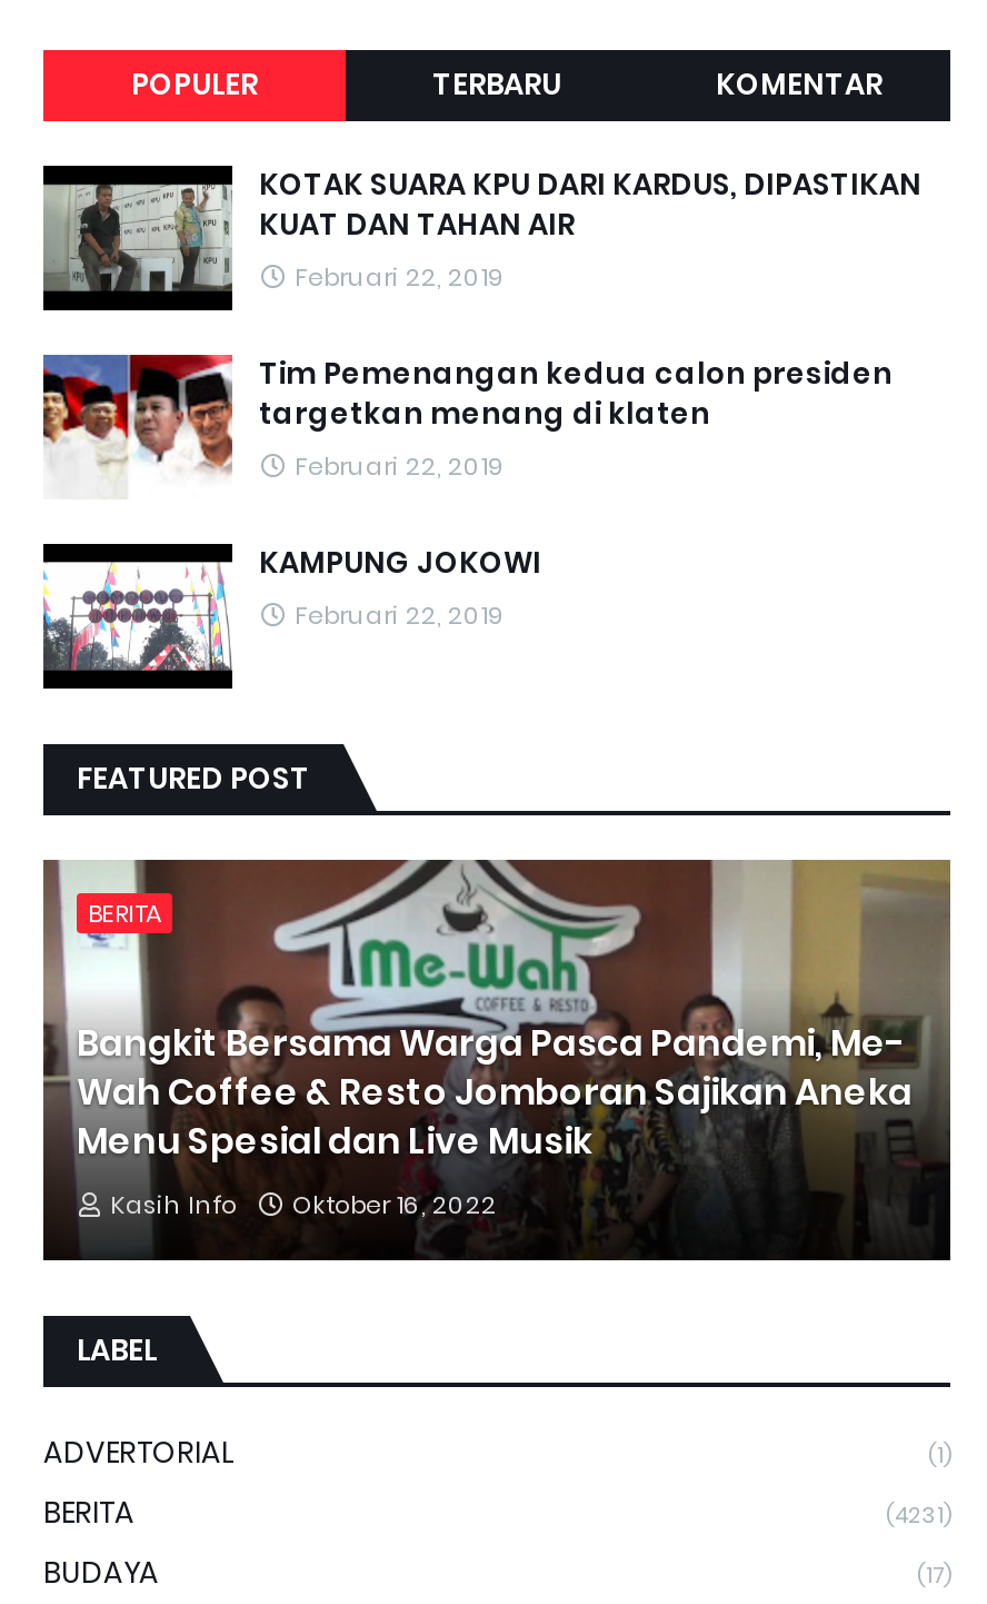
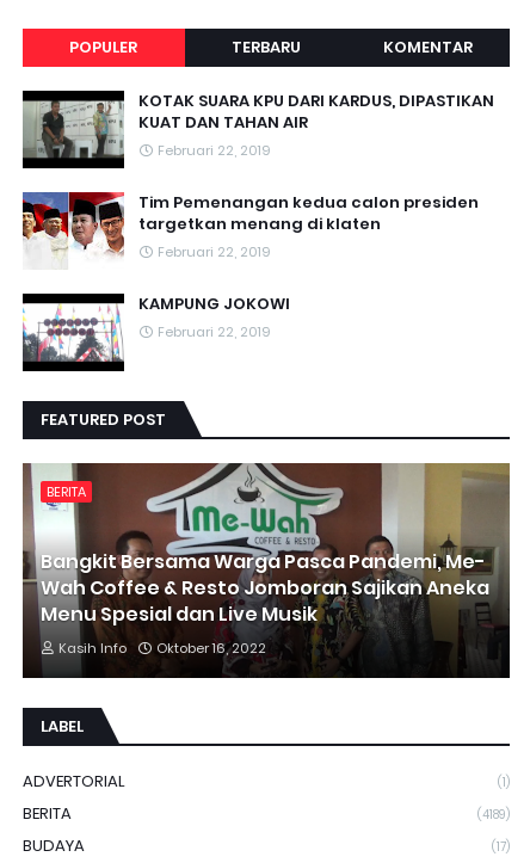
- (4231)
+ (4189)
